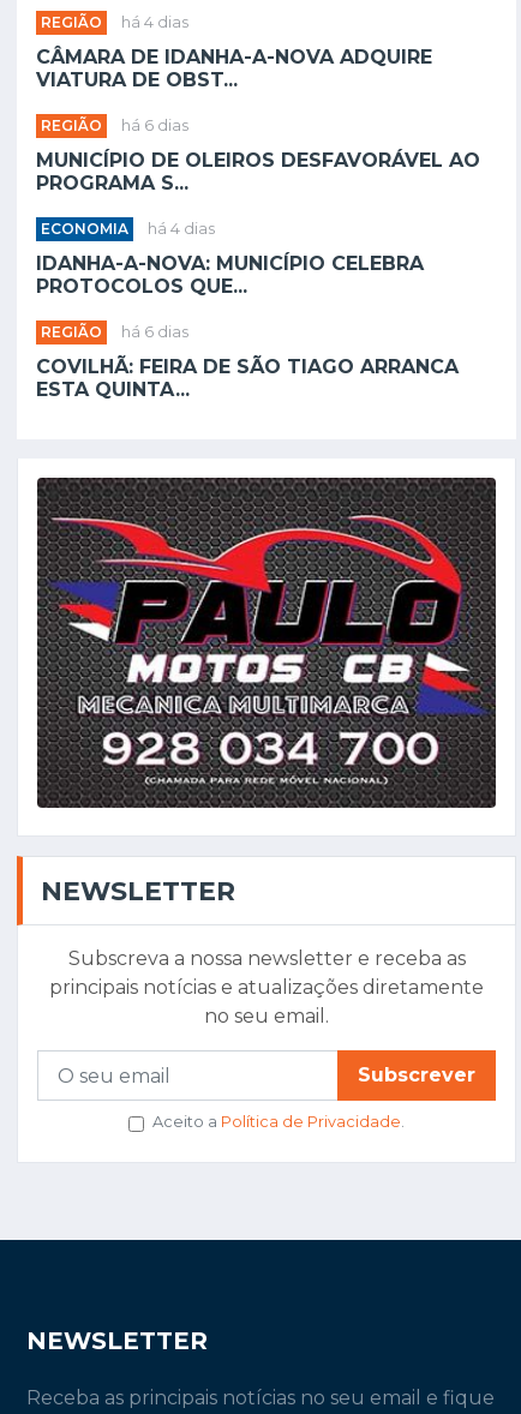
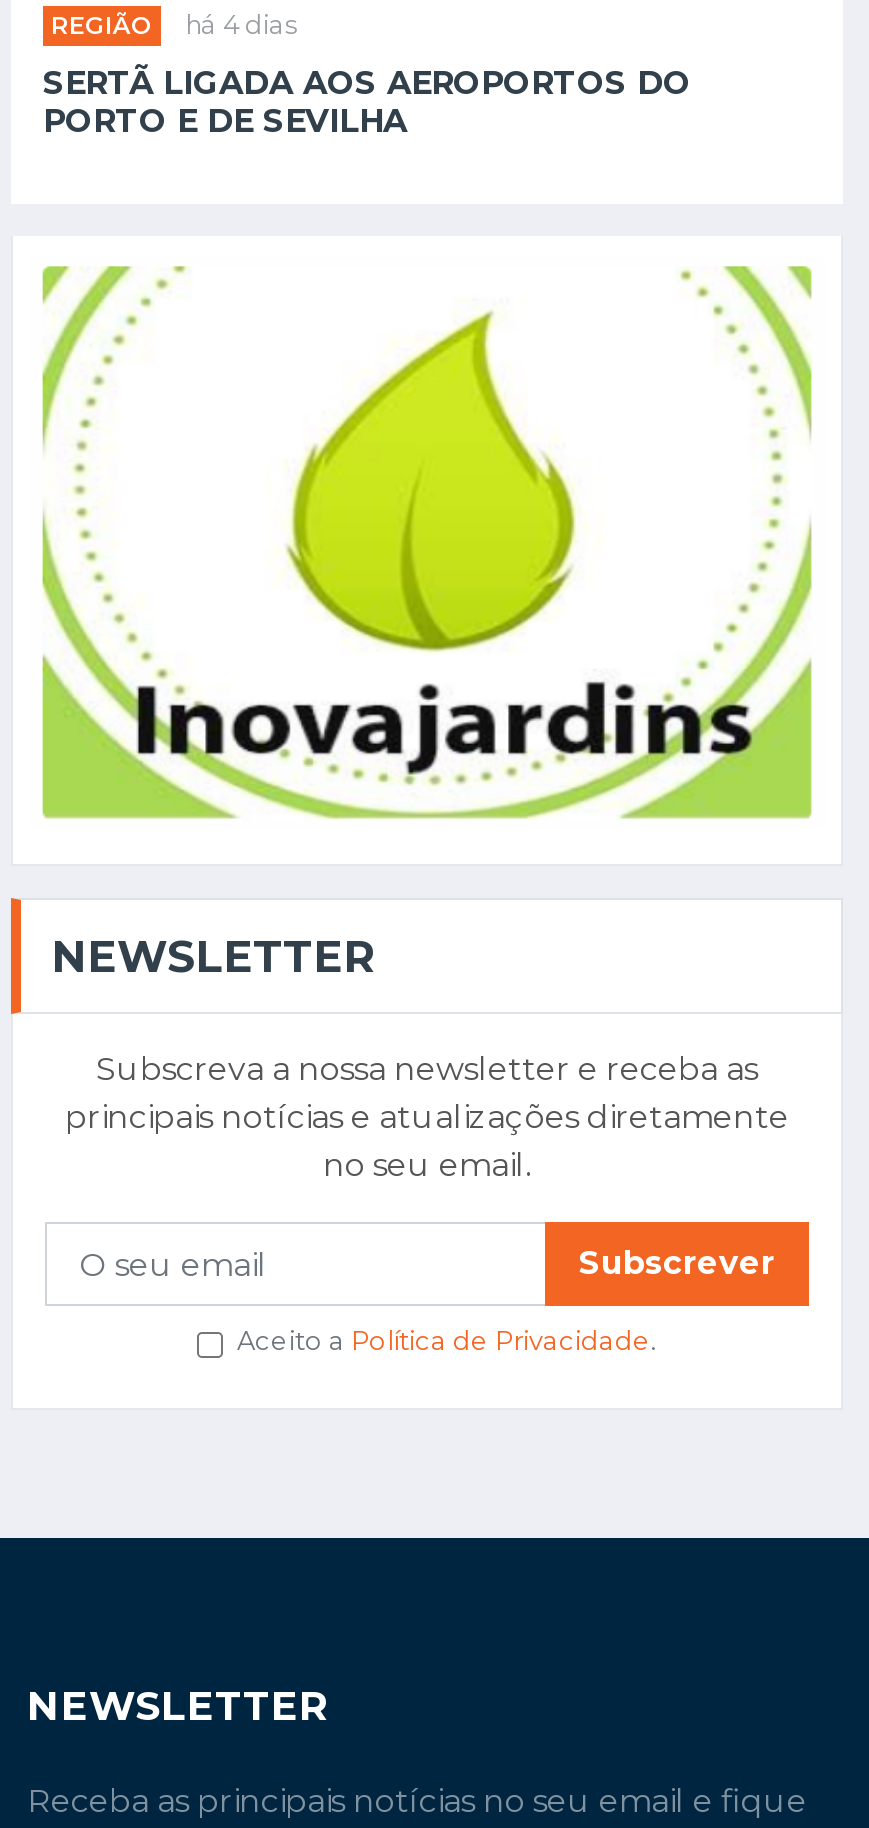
- CÂMARA DE IDANHA-A-NOVA ADQUIRE
- VIATURA DE OBST...
- REGIÃO
- há 6 dias
- MUNICÍPIO DE OLEIROS DESFAVORÁVEL AO
- PROGRAMA S...
- ECONOMIA
- há 4 dias
- IDANHA-A-NOVA: MUNICÍPIO CELEBRA
- PROTOCOLOS QUE...
- REGIÃO
- há 6 dias
- COVILHÃ: FEIRA DE SÃO TIAGO ARRANCA
- ESTA QUINTA...
+ SERTÃ LIGADA AOS AEROPORTOS DO
+ PORTO E DE SEVILHA

- [image]
+ [image]
